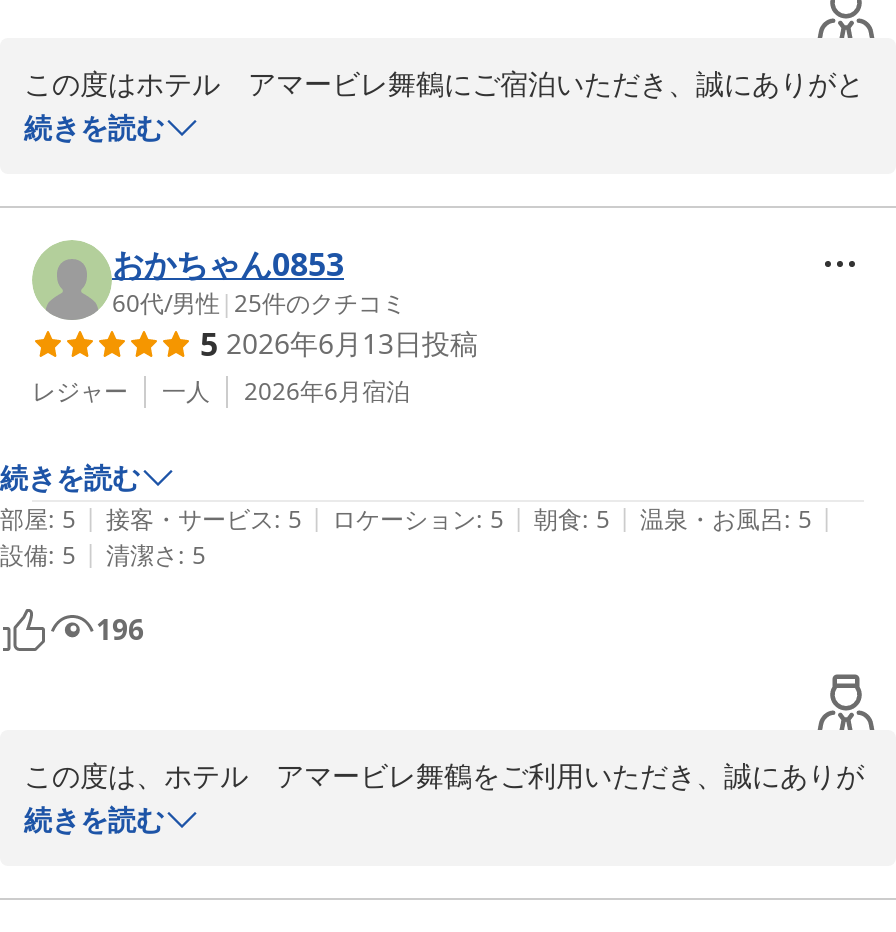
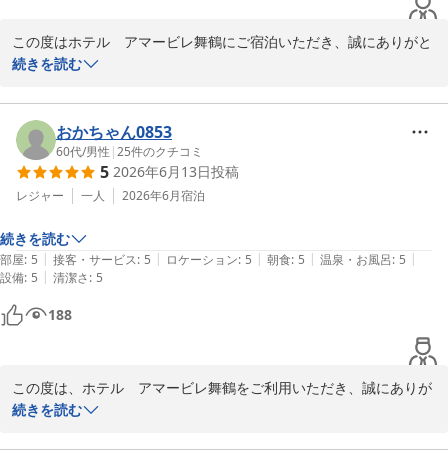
- 196
+ 188
